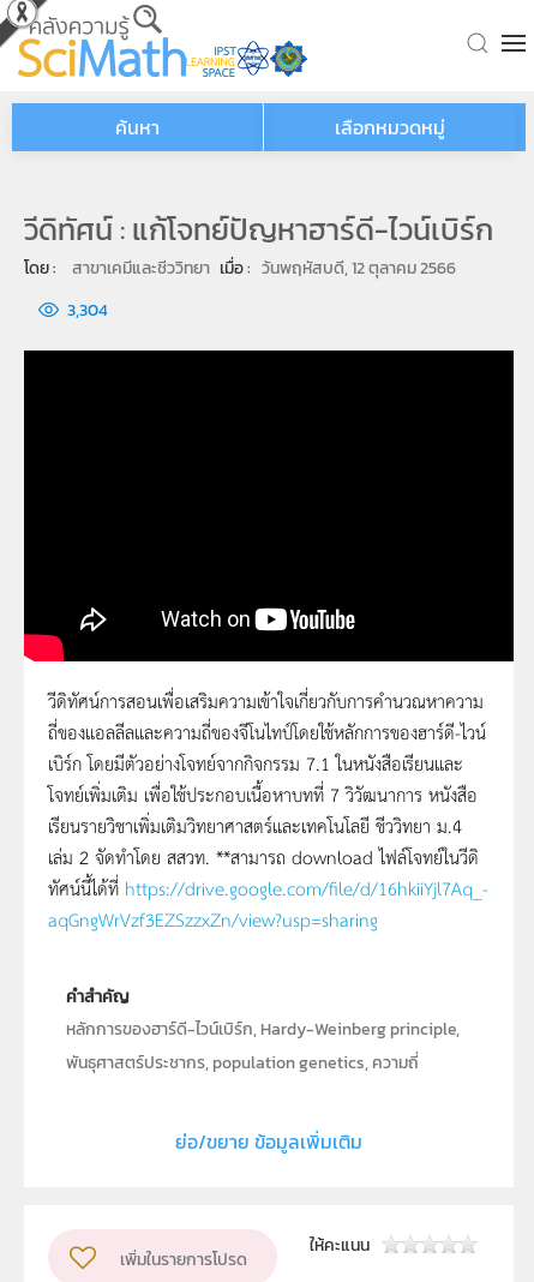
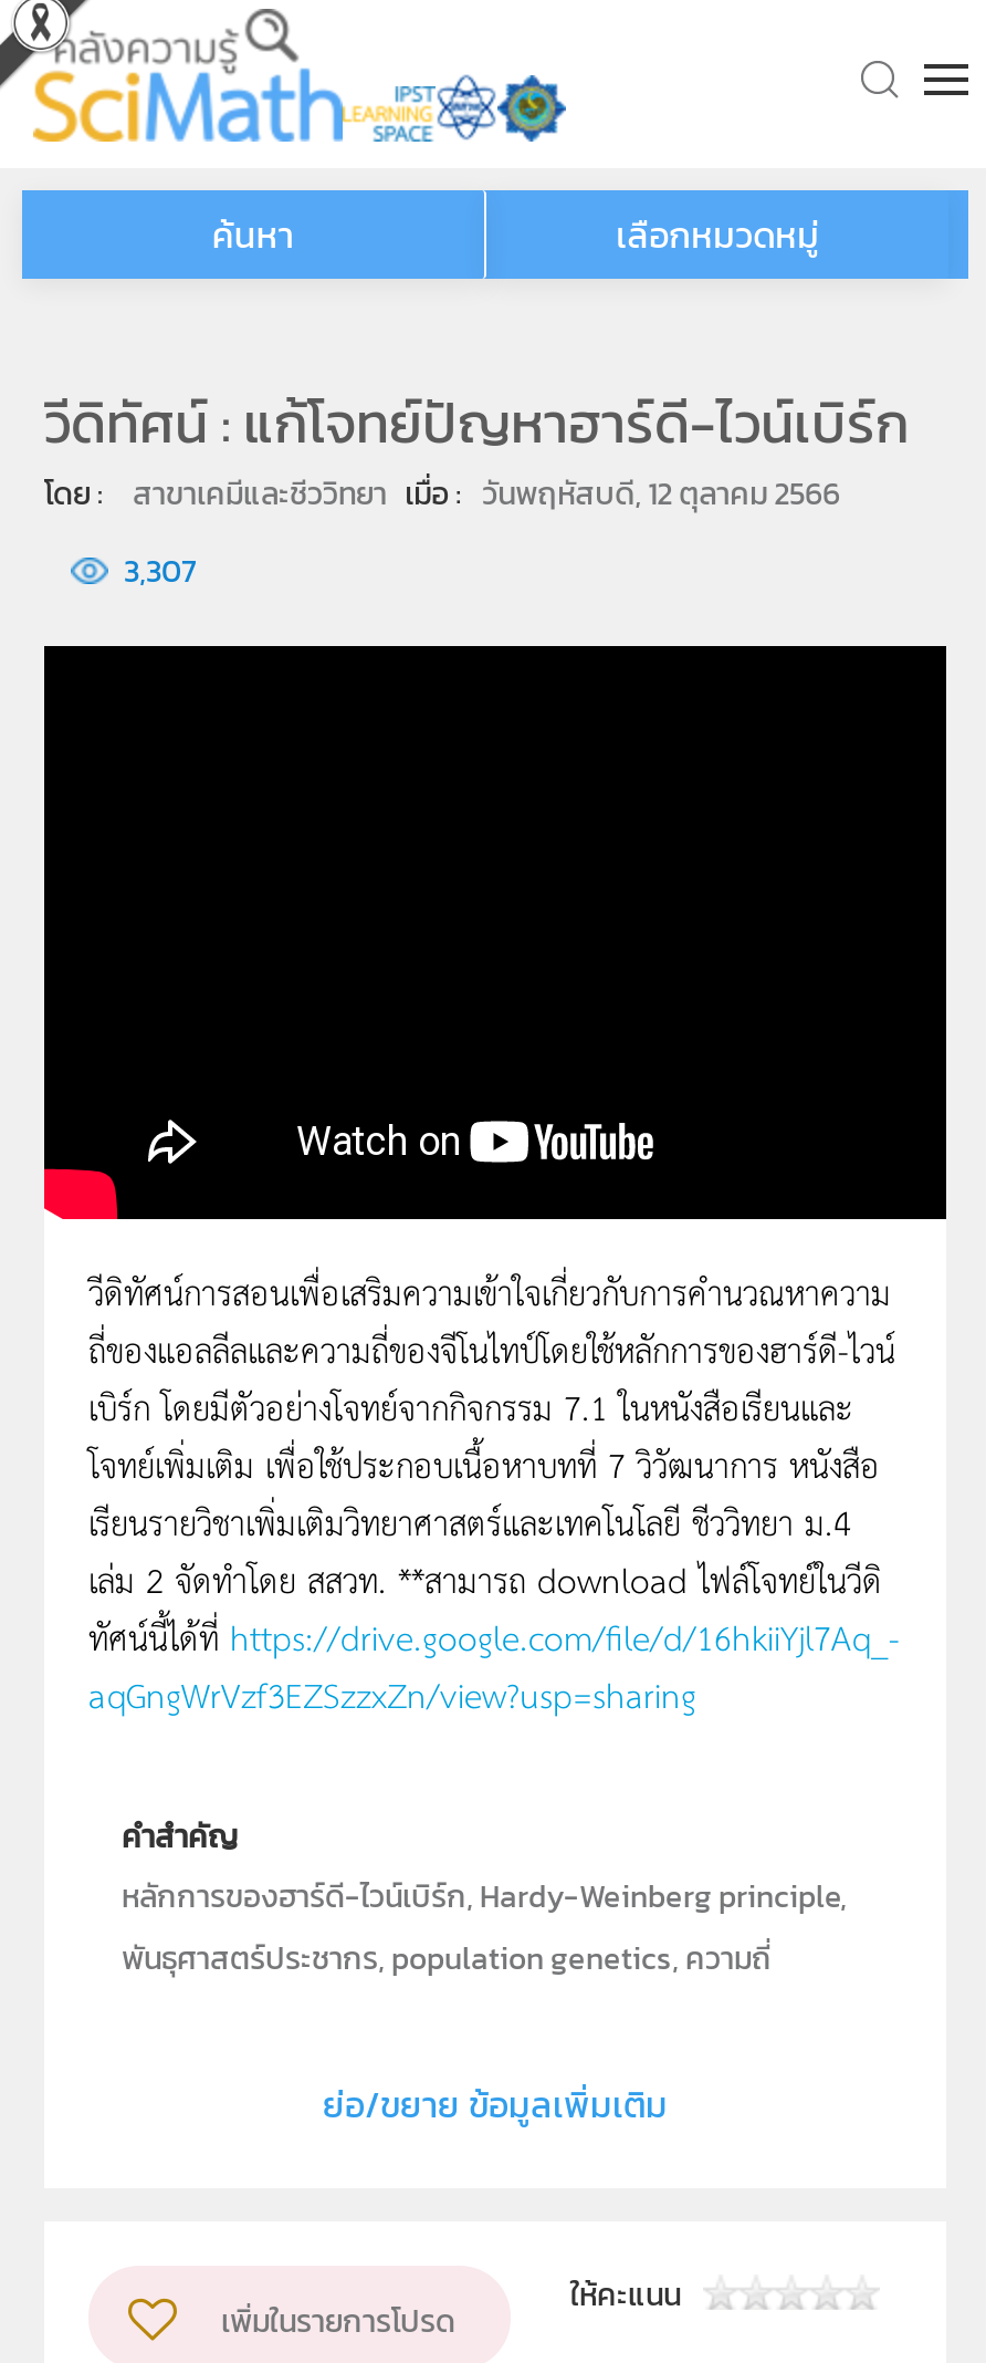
- 3,304
+ 3,307
